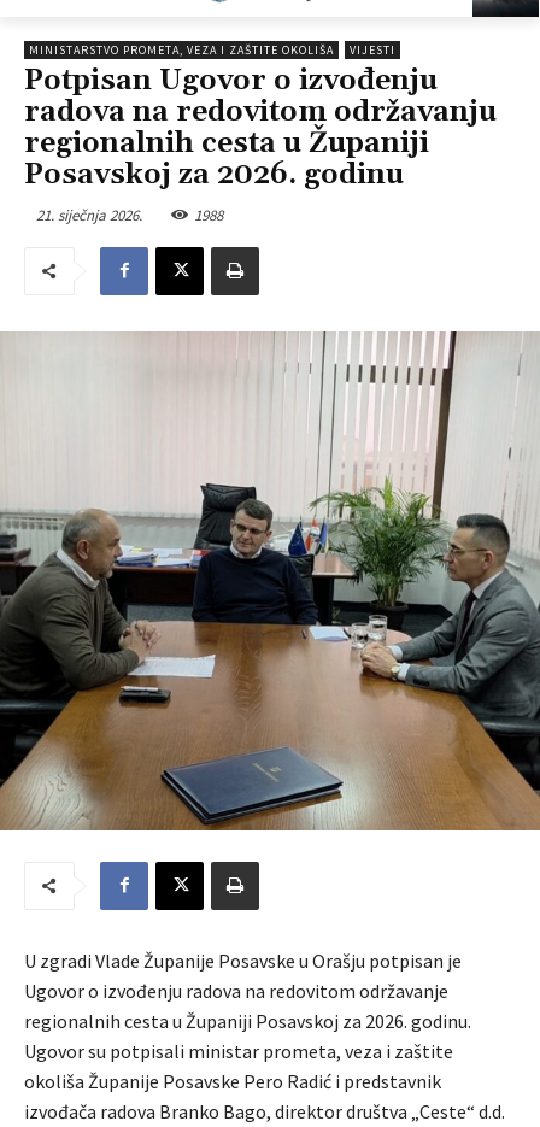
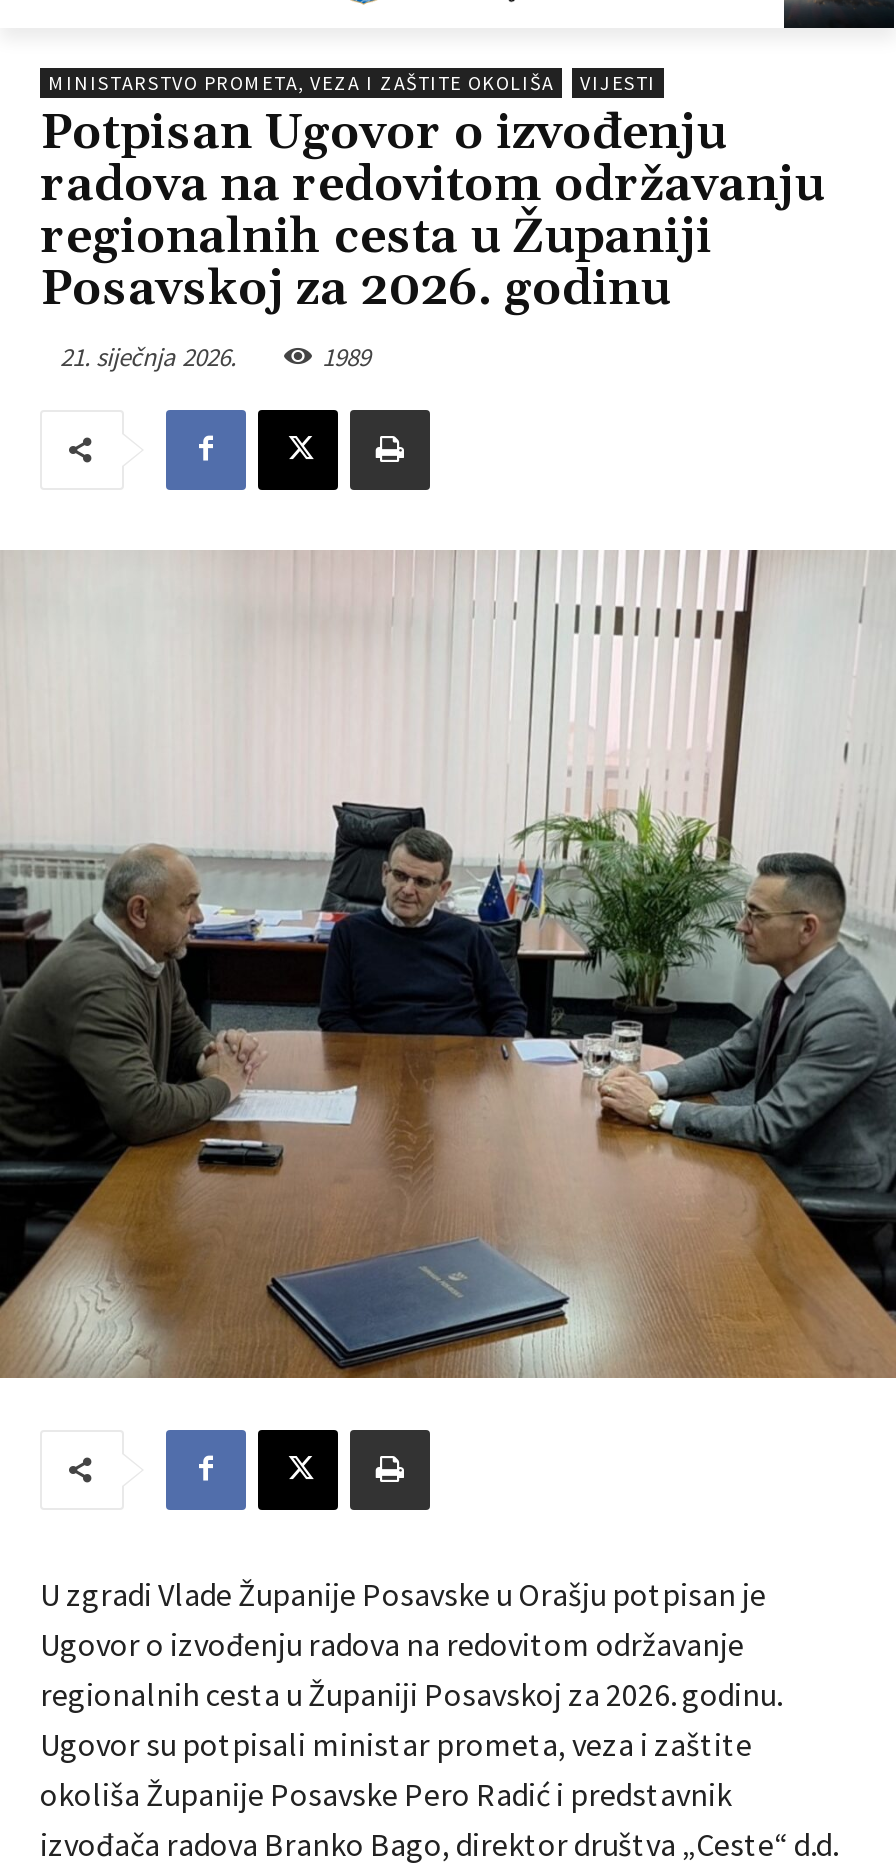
- 1988
+ 1989
